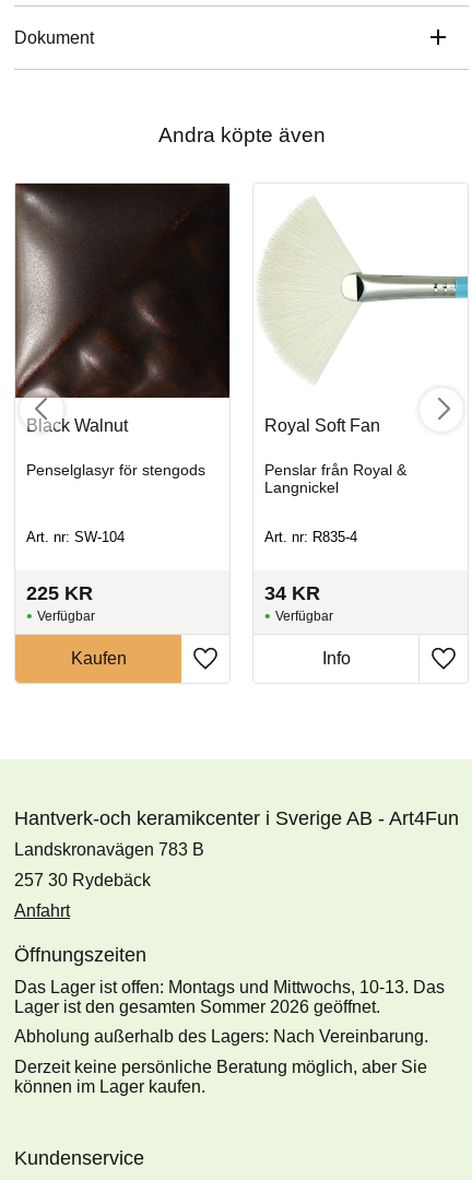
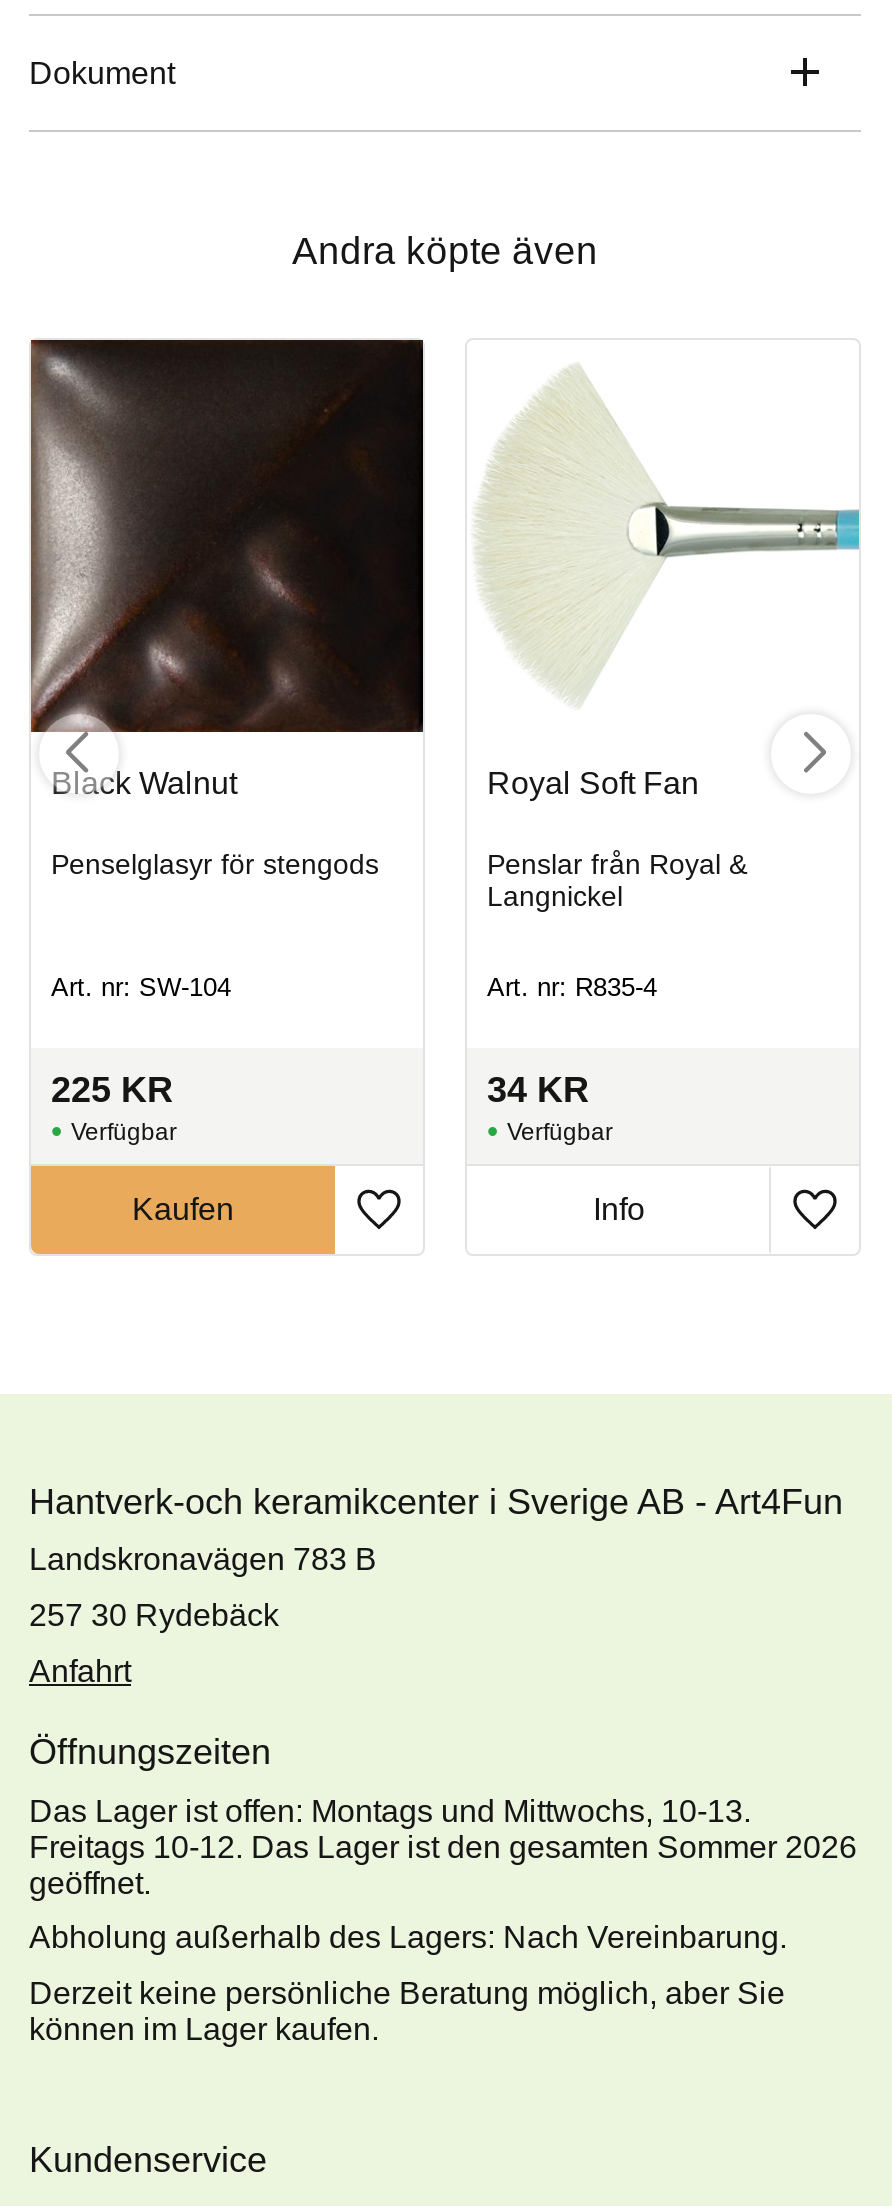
- Das Lager ist offen: Montags und Mittwochs, 10-13. Das
- Lager ist den gesamten Sommer 2026 geöffnet.
+ Das Lager ist offen: Montags und Mittwochs, 10-13.
+ Freitags 10-12. Das Lager ist den gesamten Sommer 2026
+ geöffnet.
